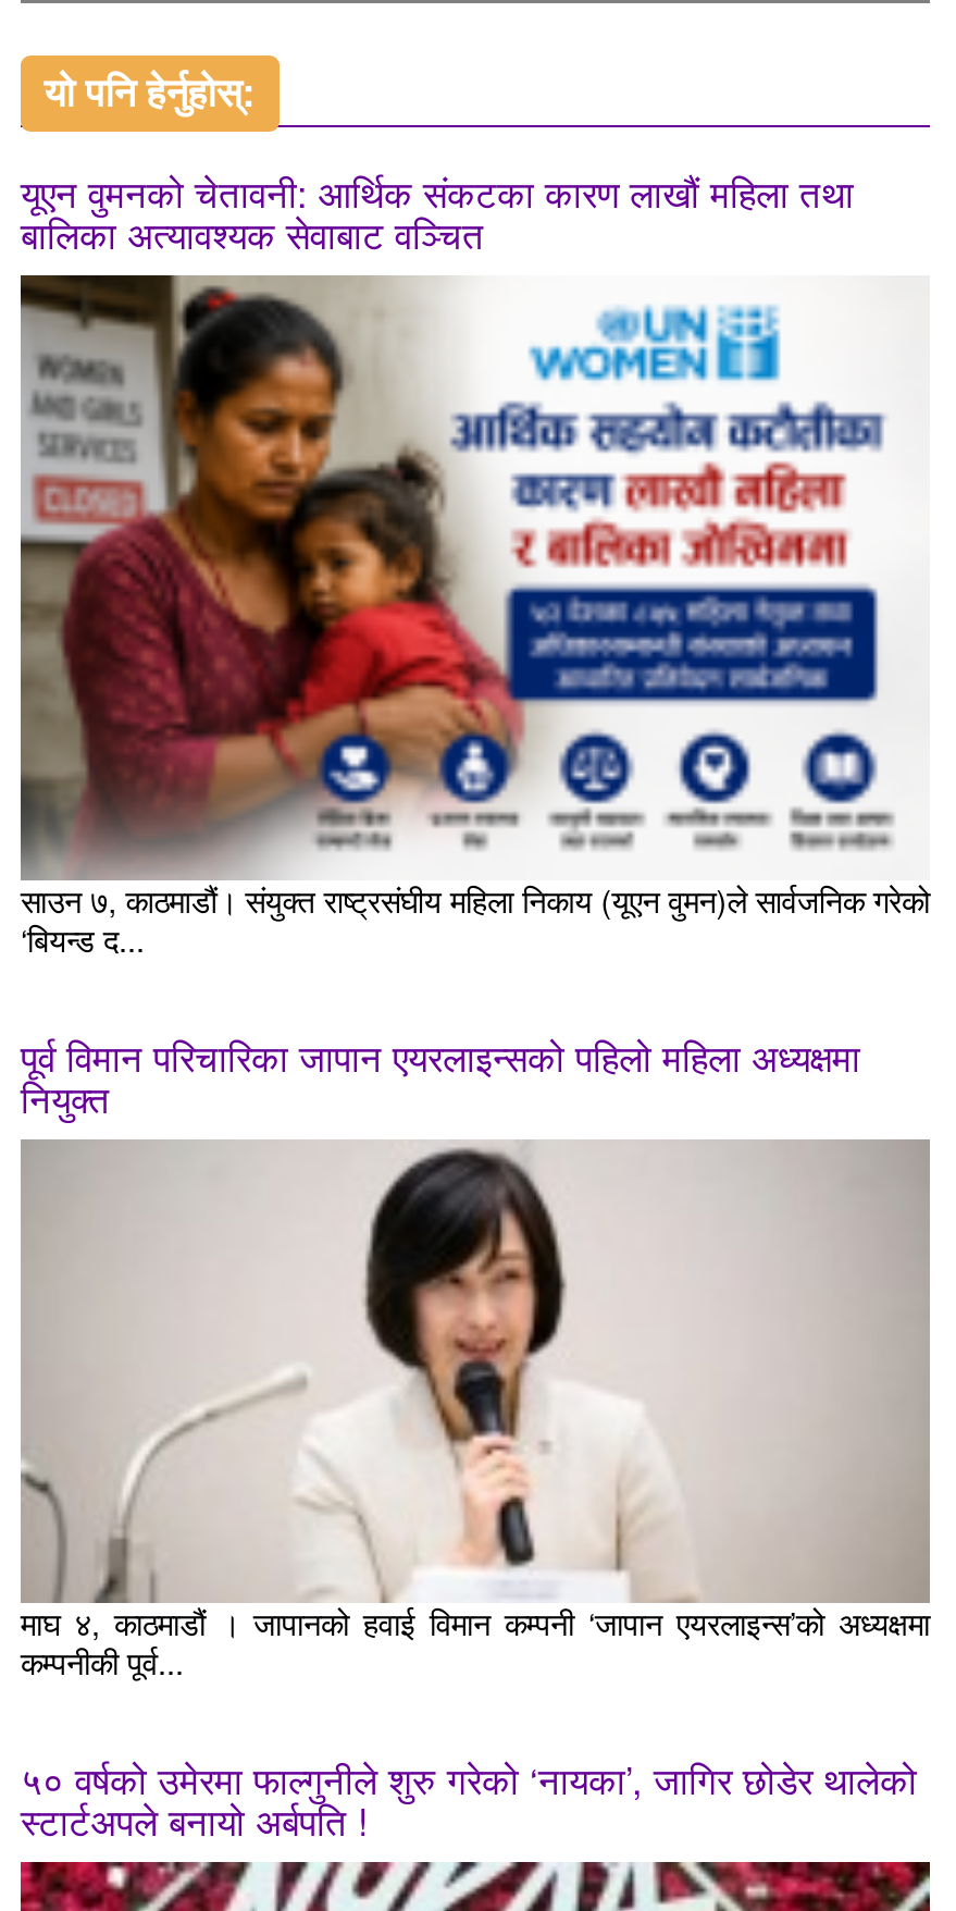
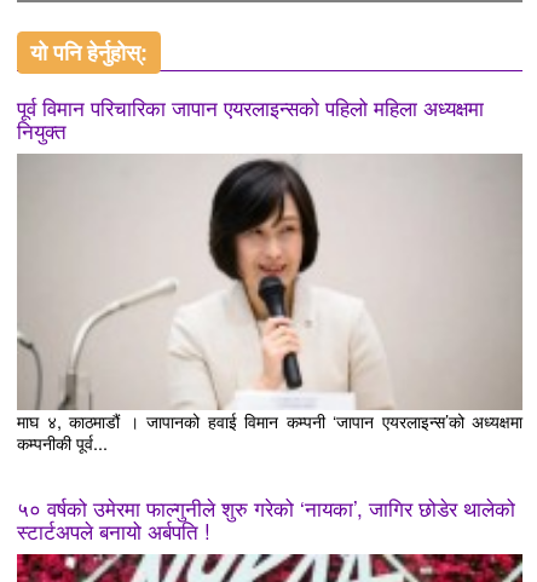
- यूएन वुमनको चेतावनी: आर्थिक संकटका कारण लाखौं महिला तथा
- बालिका अत्यावश्यक सेवाबाट वञ्चित

- [image]
- साउन ७, काठमाडौं। संयुक्त राष्ट्रसंघीय महिला निकाय (यूएन वुमन)ले सार्वजनिक गरेको
- ‘बियन्ड द...
